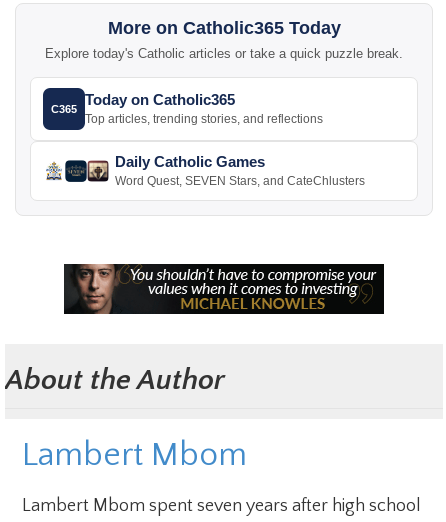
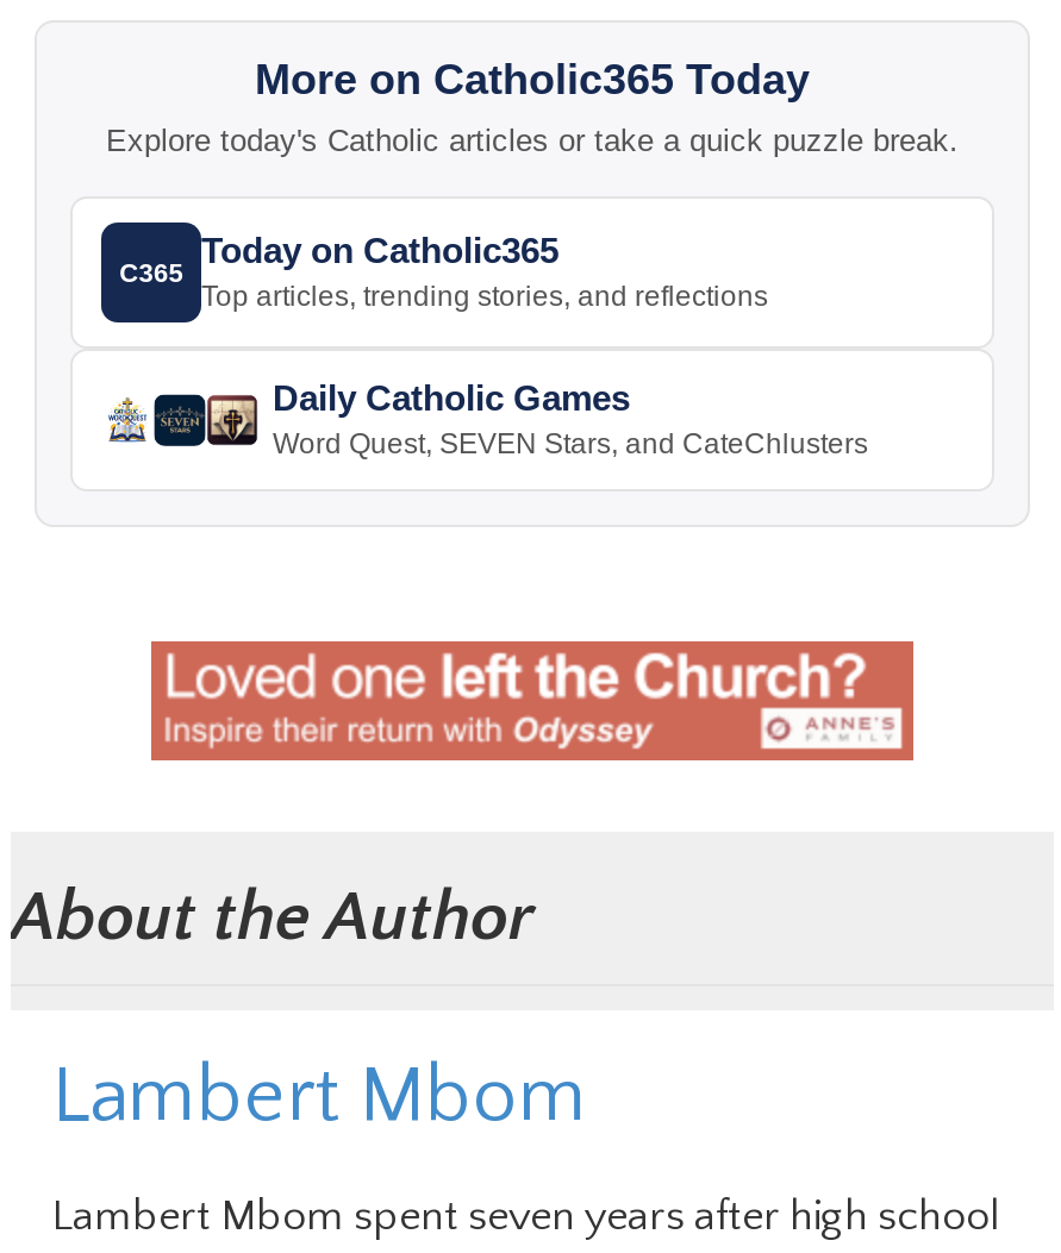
- [image]
+ [image]
